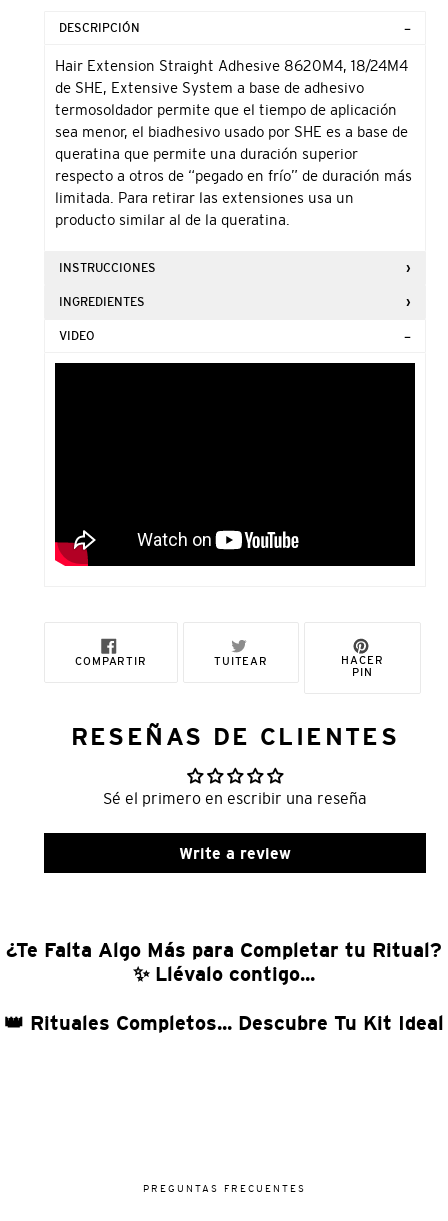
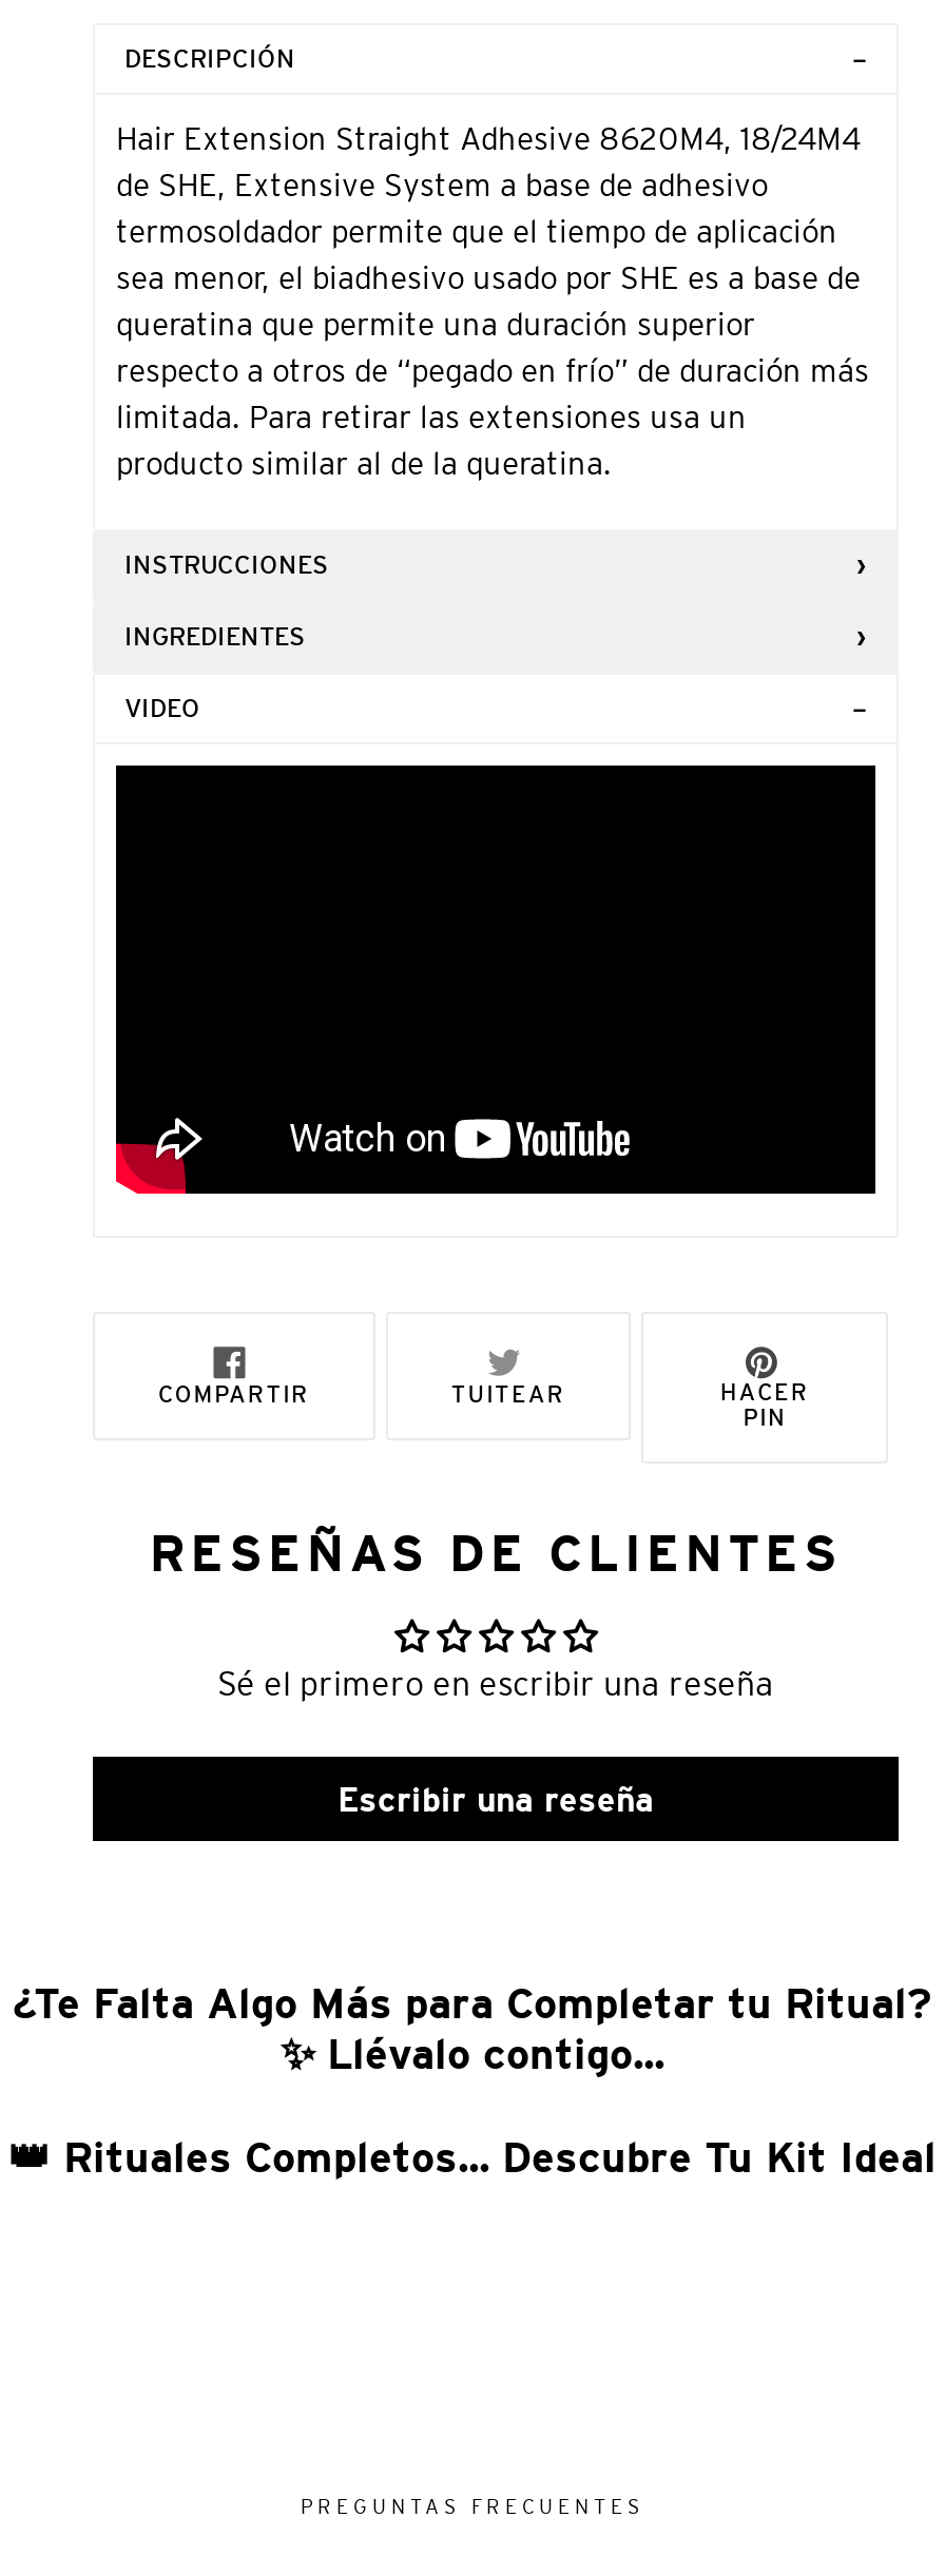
- Write a review
+ Escribir una reseña
